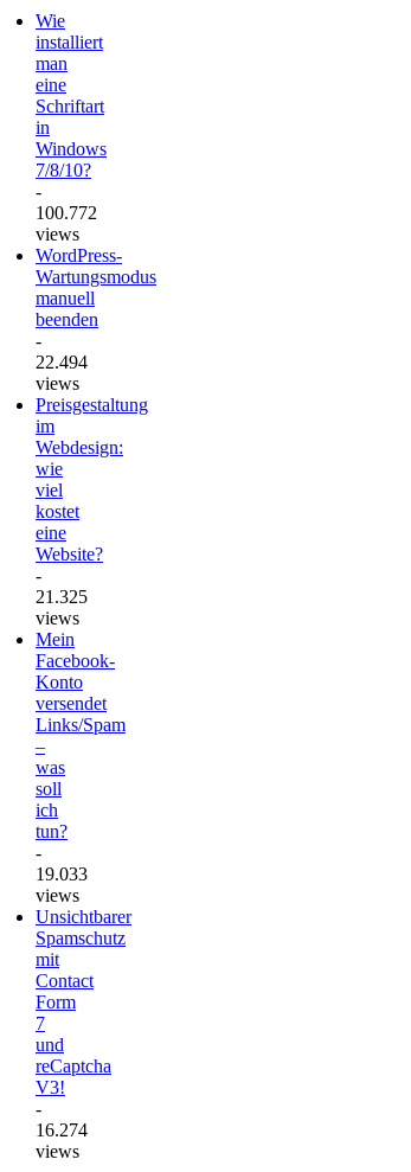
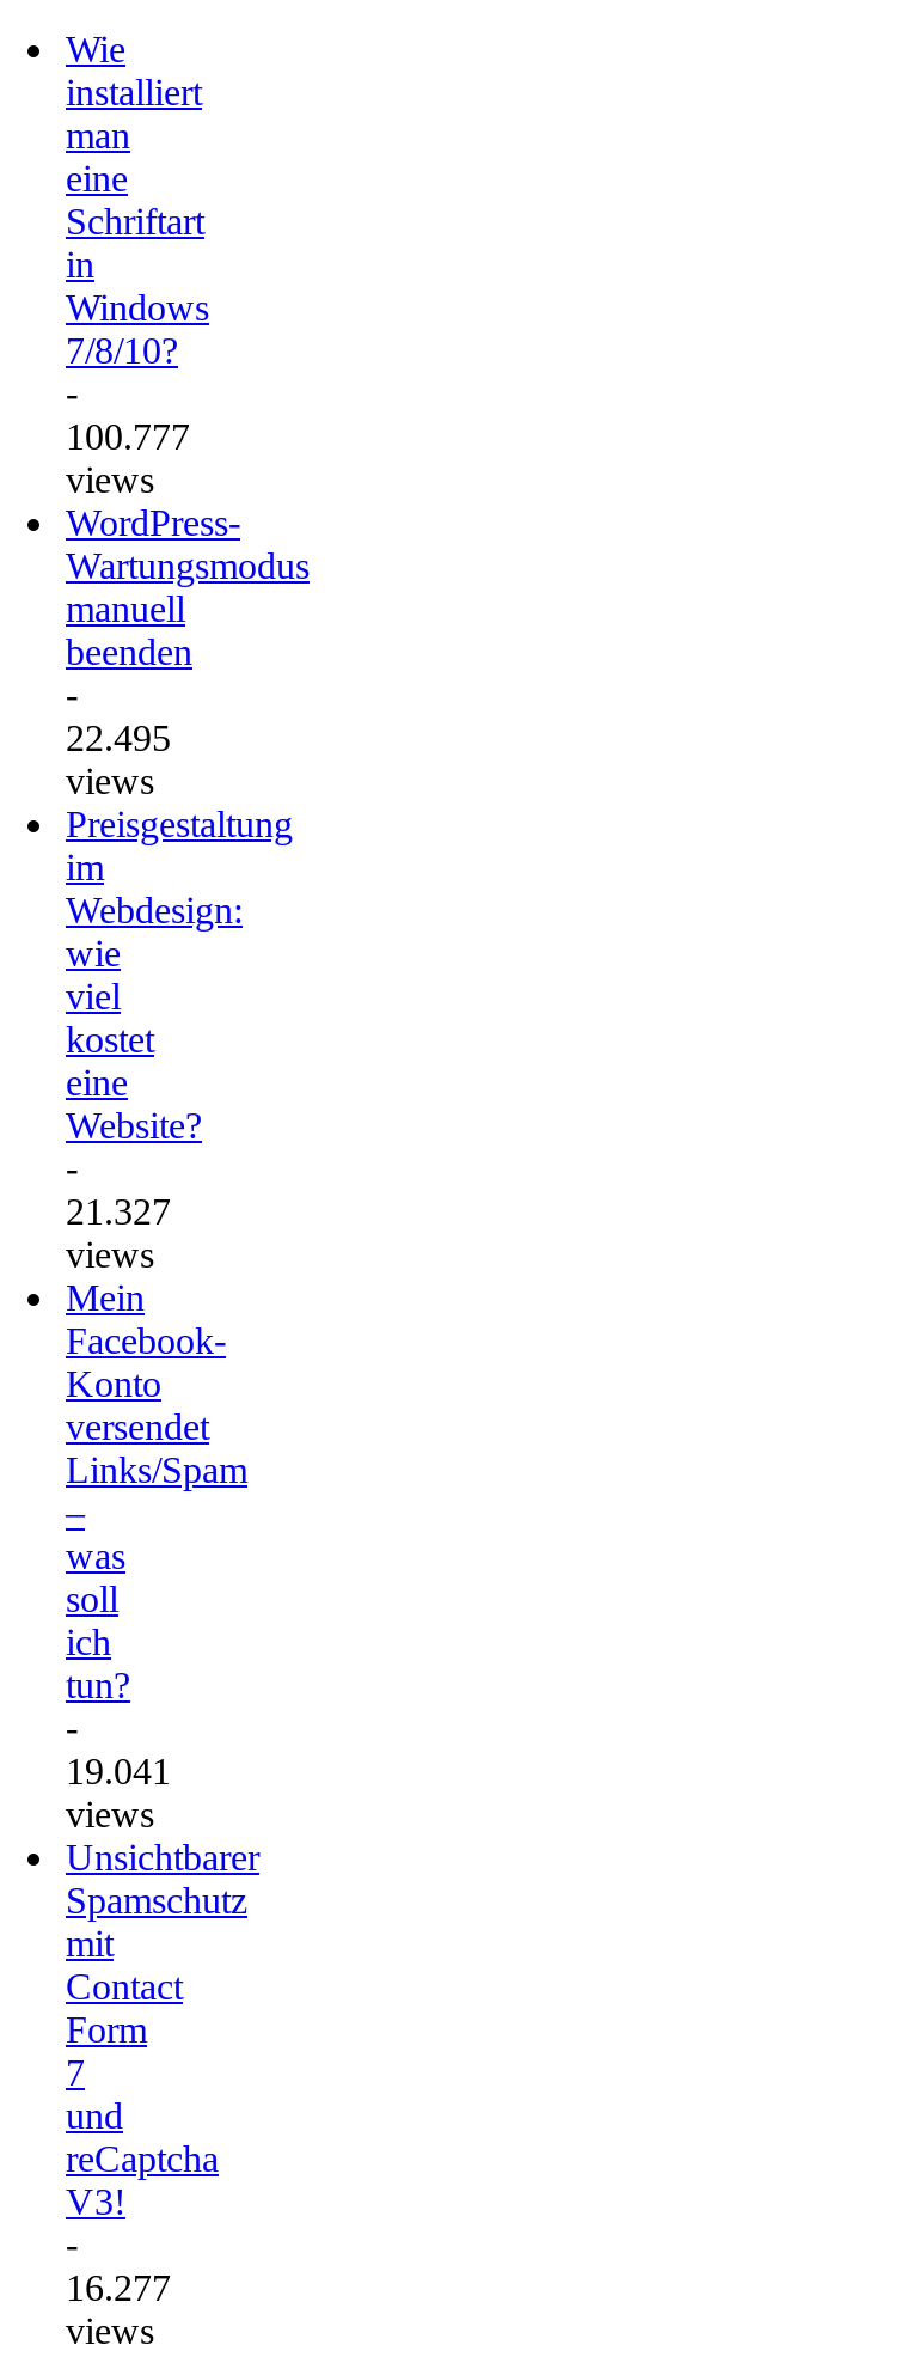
- 100.772
+ 100.777

- 22.494
+ 22.495

- 21.325
+ 21.327

- 19.033
+ 19.041

- 16.274
+ 16.277
